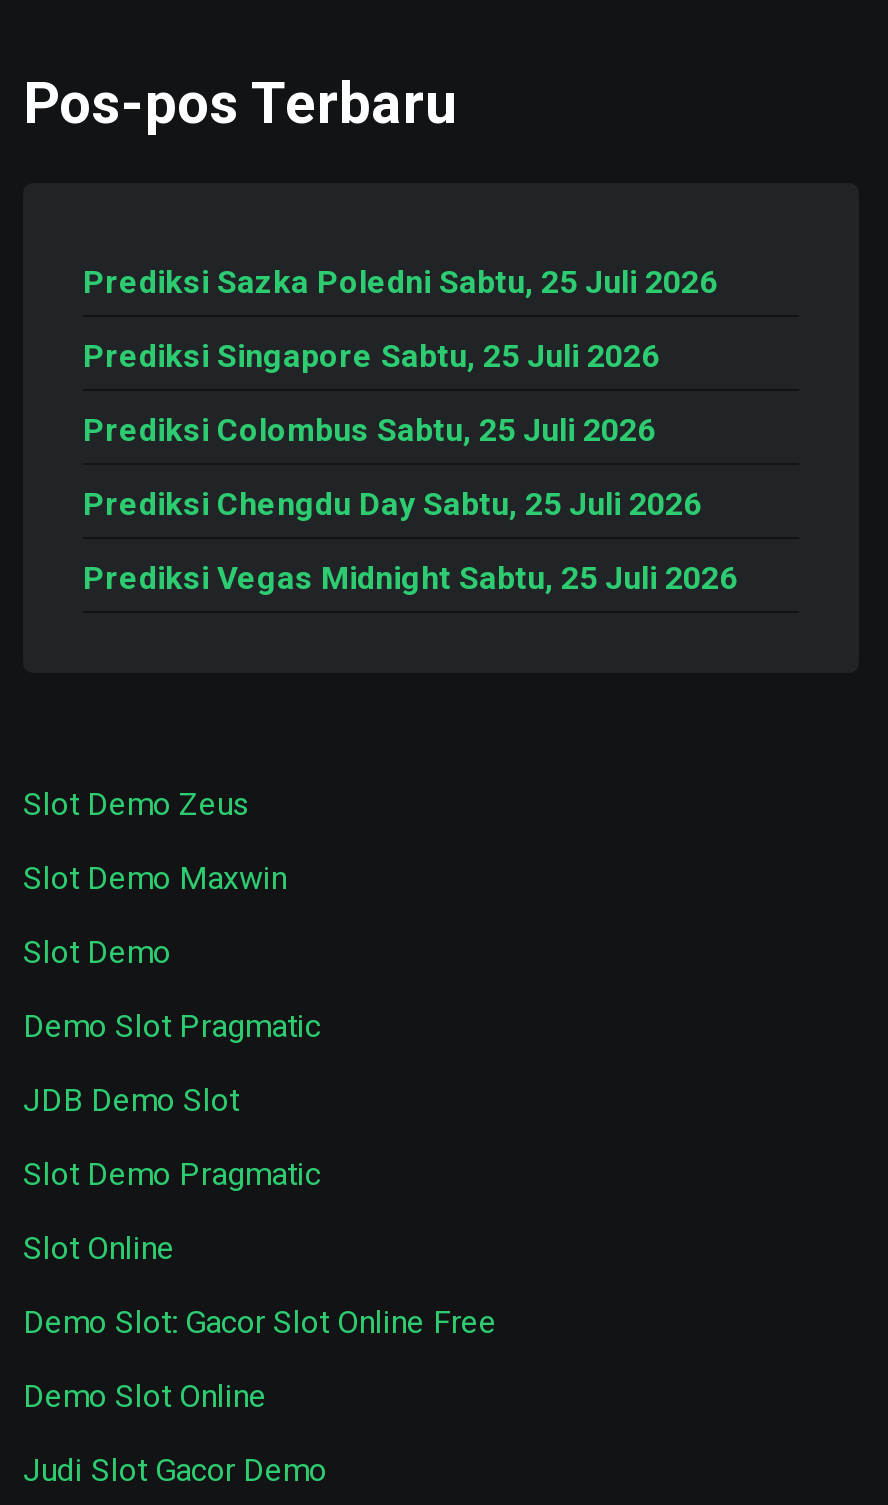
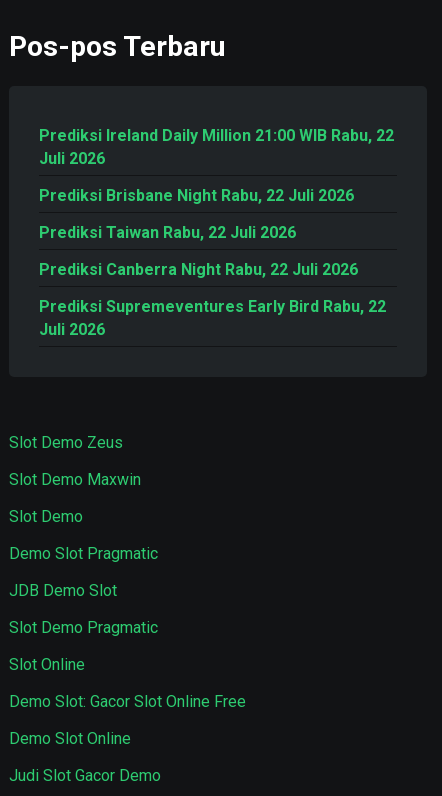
- Prediksi Sazka Poledni Sabtu, 25 Juli 2026
+ Prediksi Ireland Daily Million 21:00 WIB Rabu, 22
+ Juli 2026

- Prediksi Singapore Sabtu, 25 Juli 2026
+ Prediksi Brisbane Night Rabu, 22 Juli 2026

- Prediksi Colombus Sabtu, 25 Juli 2026
+ Prediksi Taiwan Rabu, 22 Juli 2026

- Prediksi Chengdu Day Sabtu, 25 Juli 2026
+ Prediksi Canberra Night Rabu, 22 Juli 2026

- Prediksi Vegas Midnight Sabtu, 25 Juli 2026
+ Prediksi Supremeventures Early Bird Rabu, 22
+ Juli 2026
